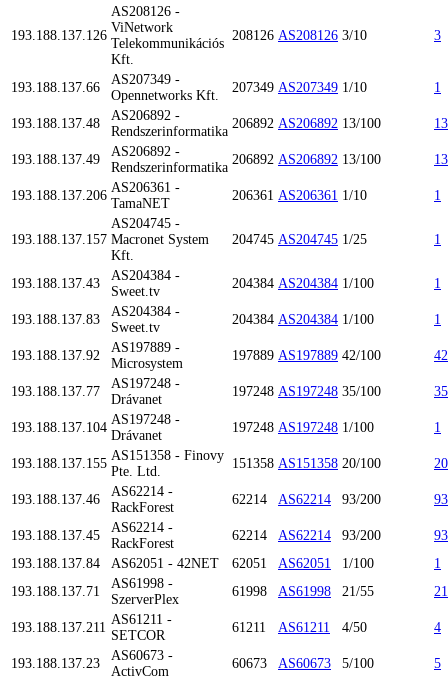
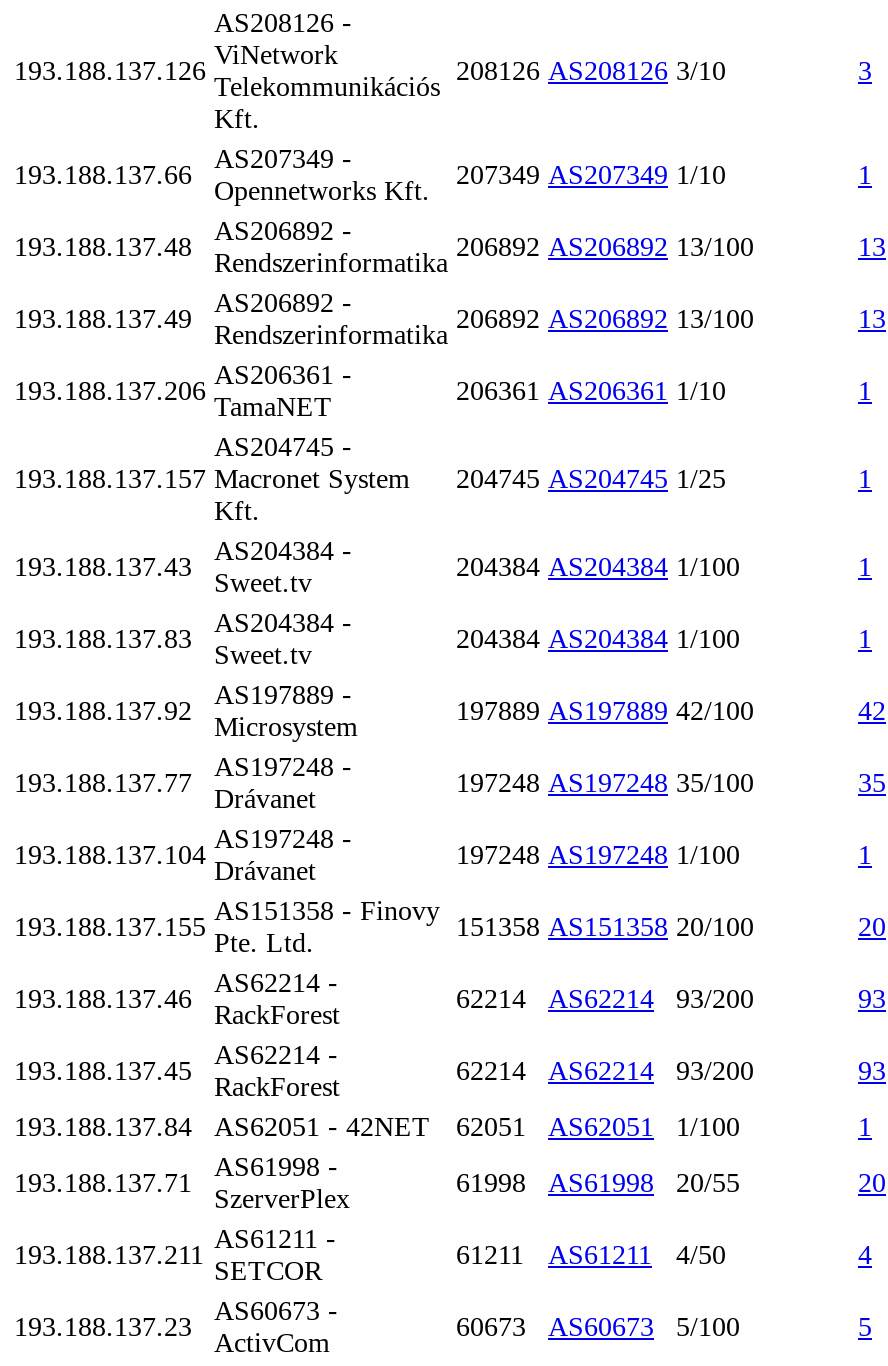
- 61998 AS61998 21/55
+ 61998 AS61998 20/55

- 21
+ 20
